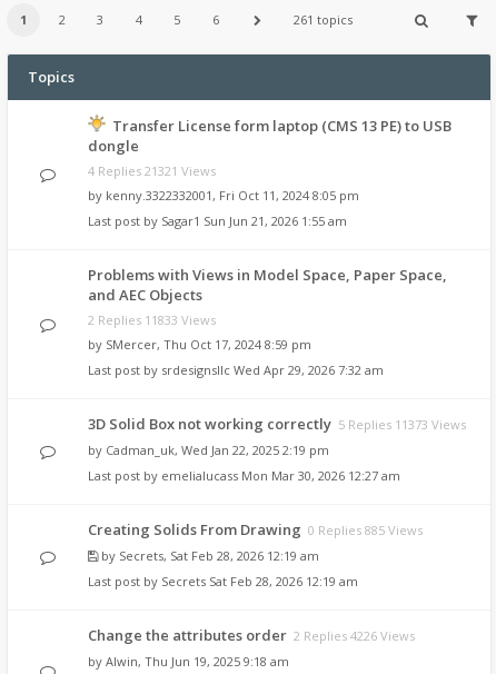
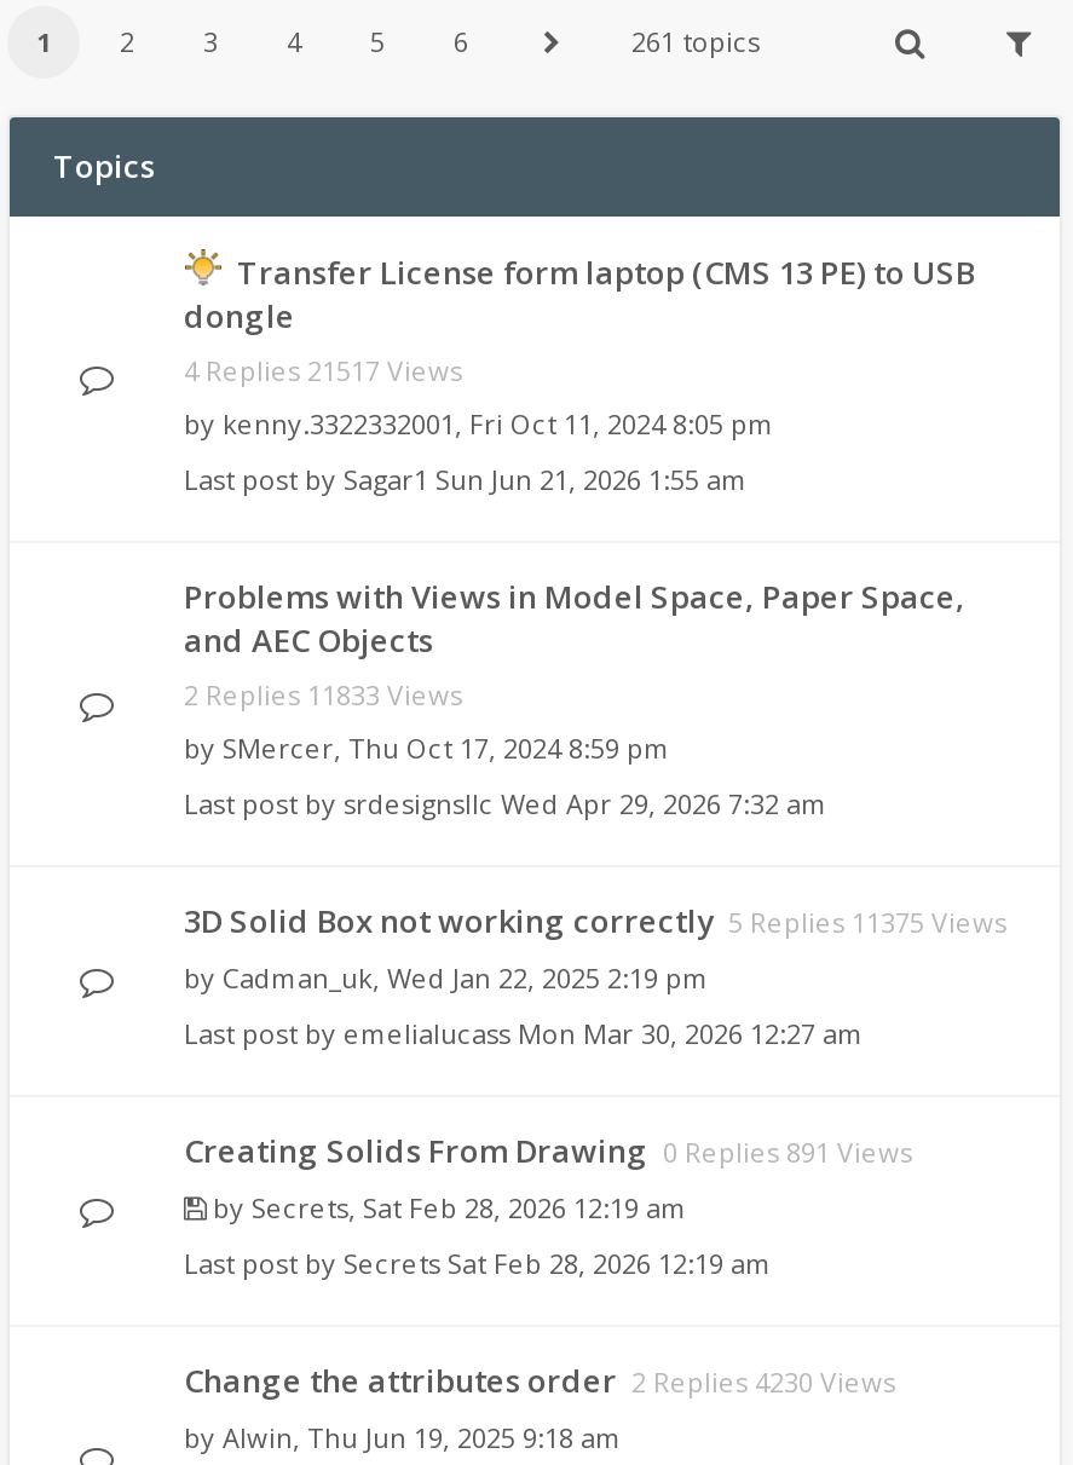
- 4 Replies 21321 Views
+ 4 Replies 21517 Views

- 3D Solid Box not working correctly 5 Replies 11373 Views
+ 3D Solid Box not working correctly 5 Replies 11375 Views

- Creating Solids From Drawing 0 Replies 885 Views
+ Creating Solids From Drawing 0 Replies 891 Views

- Change the attributes order 2 Replies 4226 Views
+ Change the attributes order 2 Replies 4230 Views
